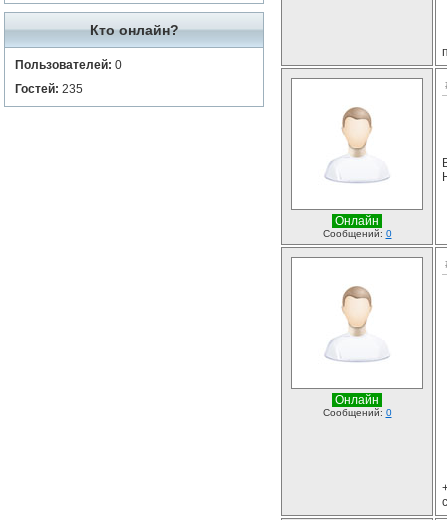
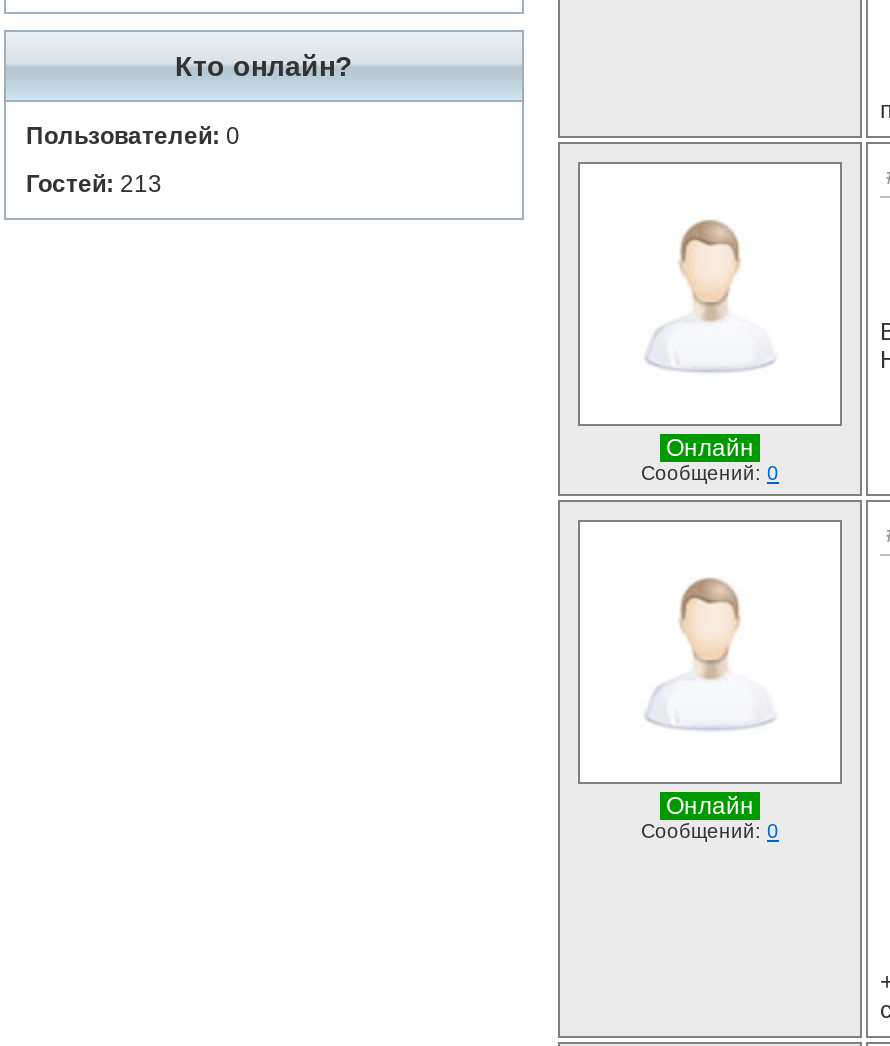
- Гостей: 235
+ Гостей: 213
